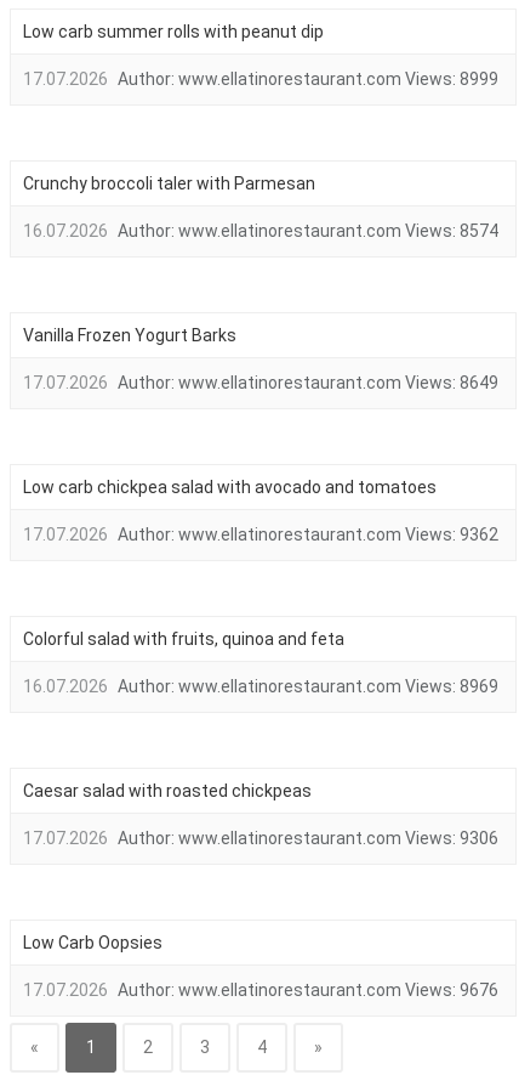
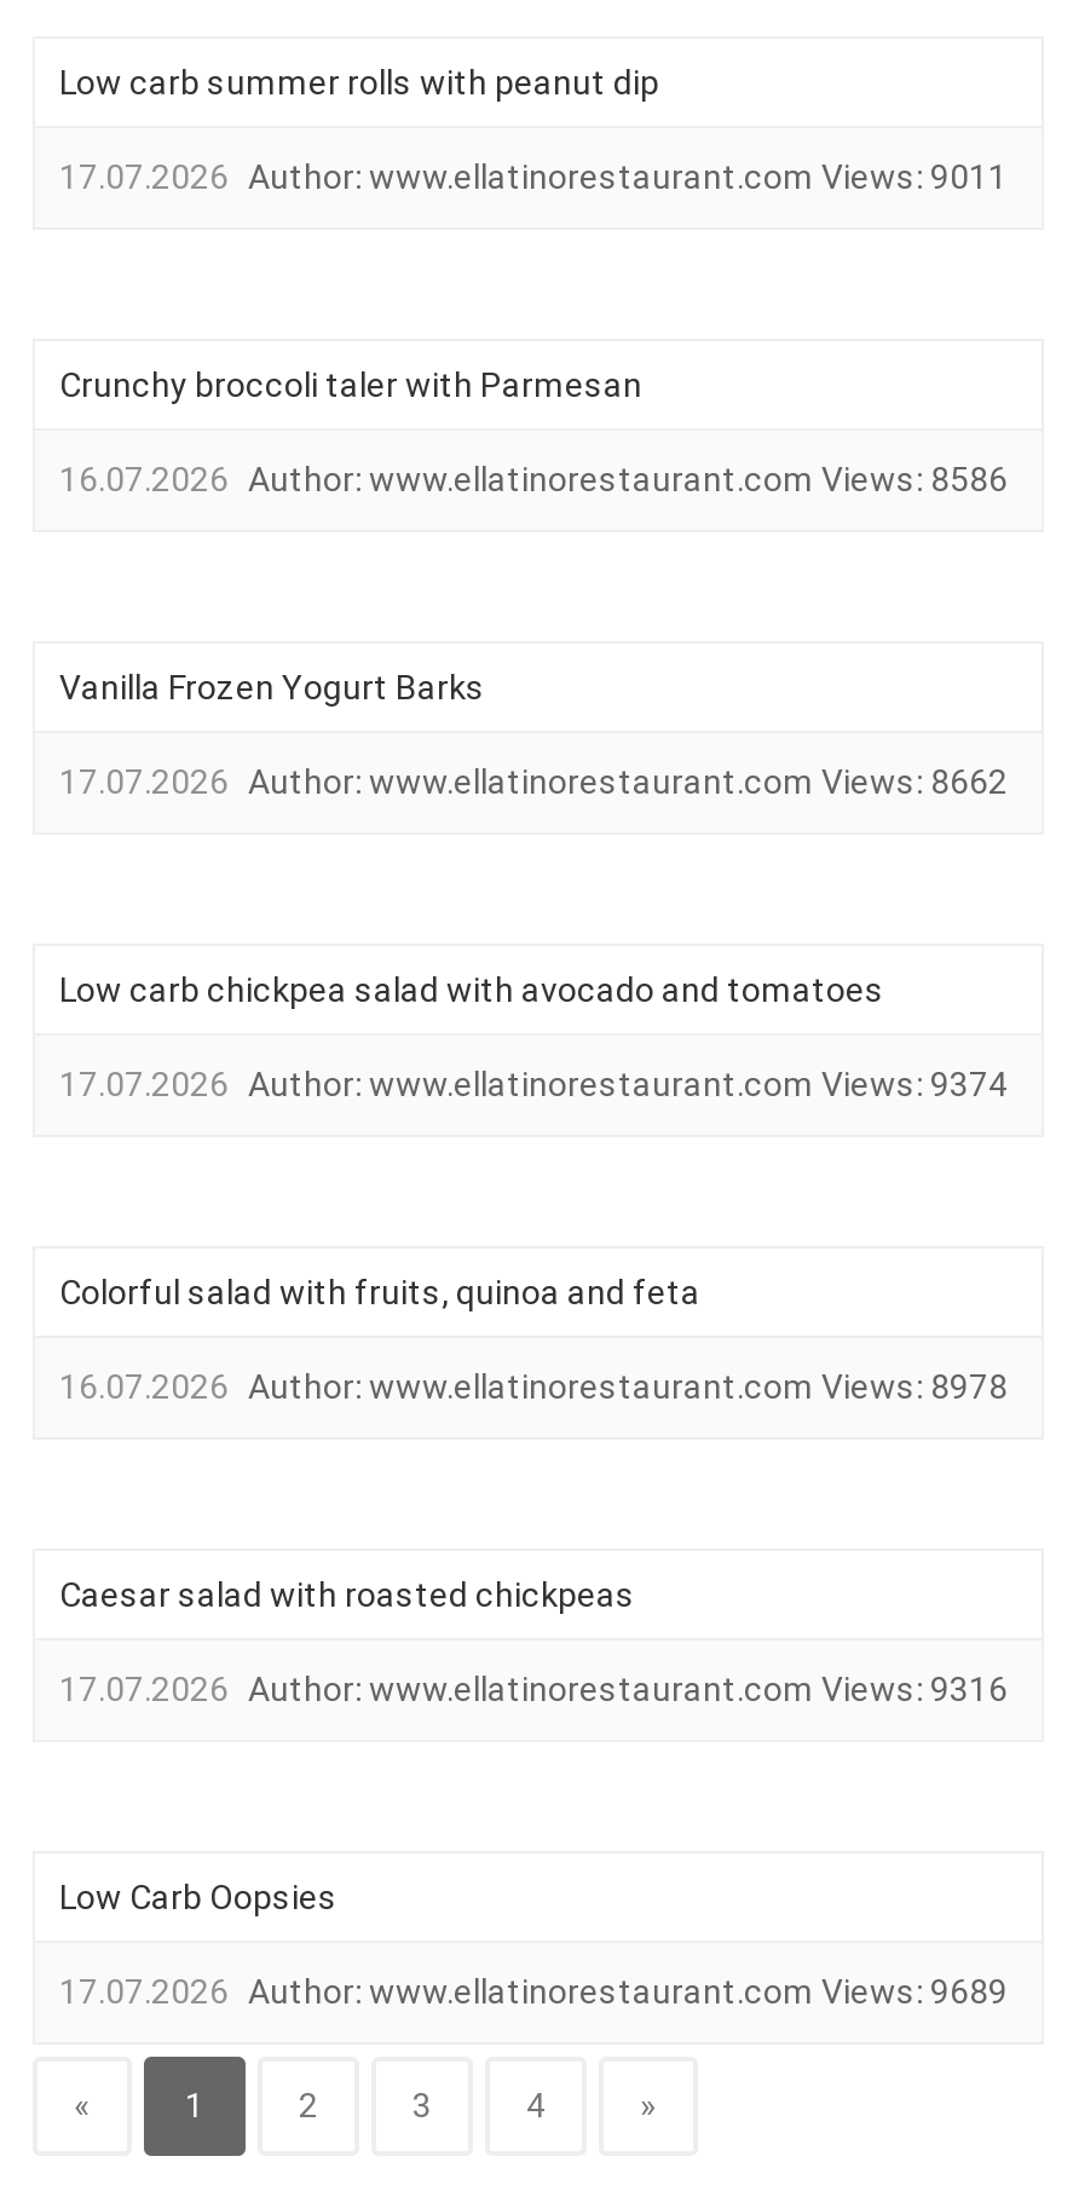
- 17.07.2026 Author: www.ellatinorestaurant.com Views: 8999
+ 17.07.2026 Author: www.ellatinorestaurant.com Views: 9011

- 16.07.2026 Author: www.ellatinorestaurant.com Views: 8574
+ 16.07.2026 Author: www.ellatinorestaurant.com Views: 8586

- 17.07.2026 Author: www.ellatinorestaurant.com Views: 8649
+ 17.07.2026 Author: www.ellatinorestaurant.com Views: 8662

- 17.07.2026 Author: www.ellatinorestaurant.com Views: 9362
+ 17.07.2026 Author: www.ellatinorestaurant.com Views: 9374

- 16.07.2026 Author: www.ellatinorestaurant.com Views: 8969
+ 16.07.2026 Author: www.ellatinorestaurant.com Views: 8978

- 17.07.2026 Author: www.ellatinorestaurant.com Views: 9306
+ 17.07.2026 Author: www.ellatinorestaurant.com Views: 9316

- 17.07.2026 Author: www.ellatinorestaurant.com Views: 9676
+ 17.07.2026 Author: www.ellatinorestaurant.com Views: 9689
